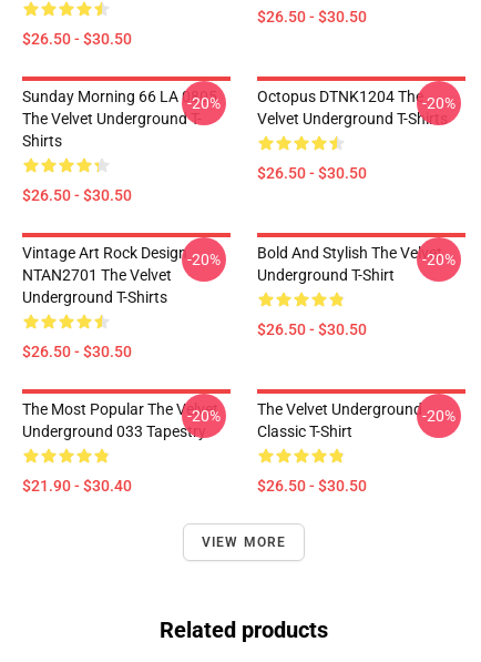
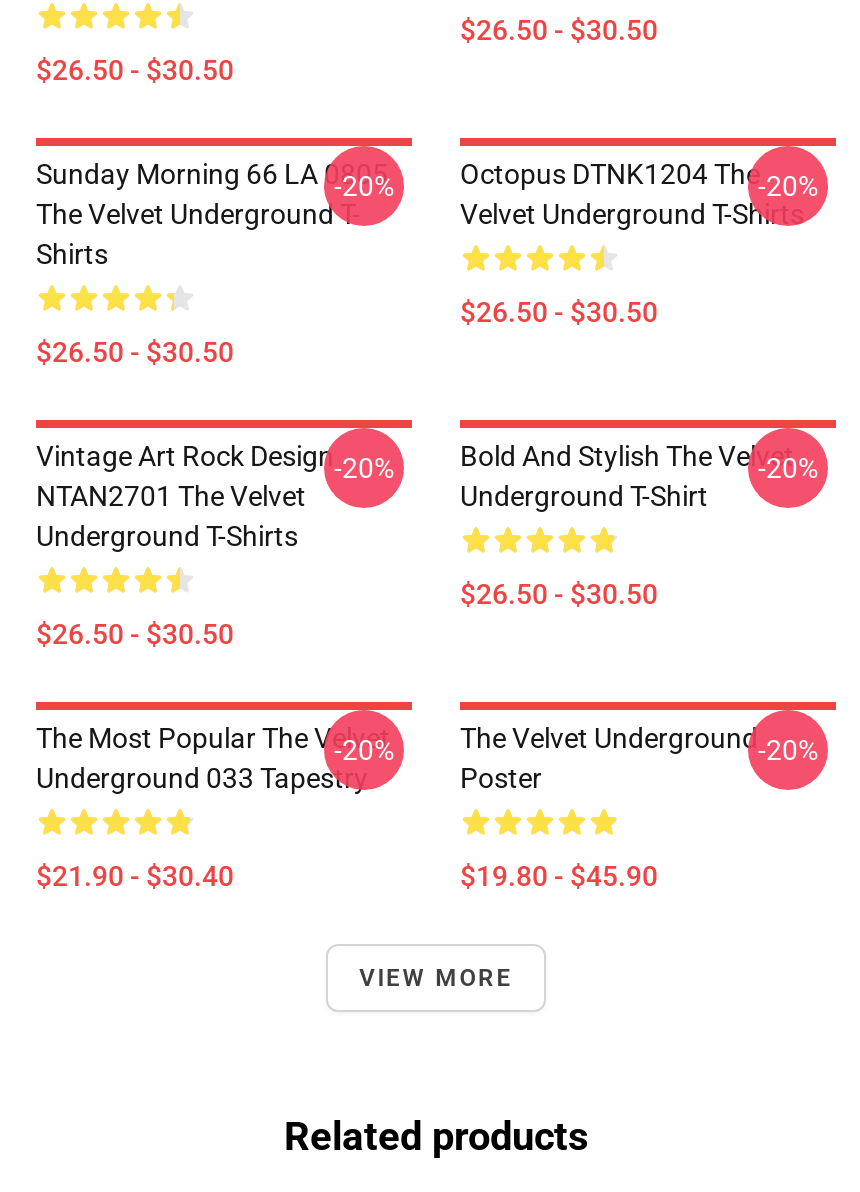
- Classic T-Shirt
+ Poster

- $26.50 - $30.50
+ $19.80 - $45.90
